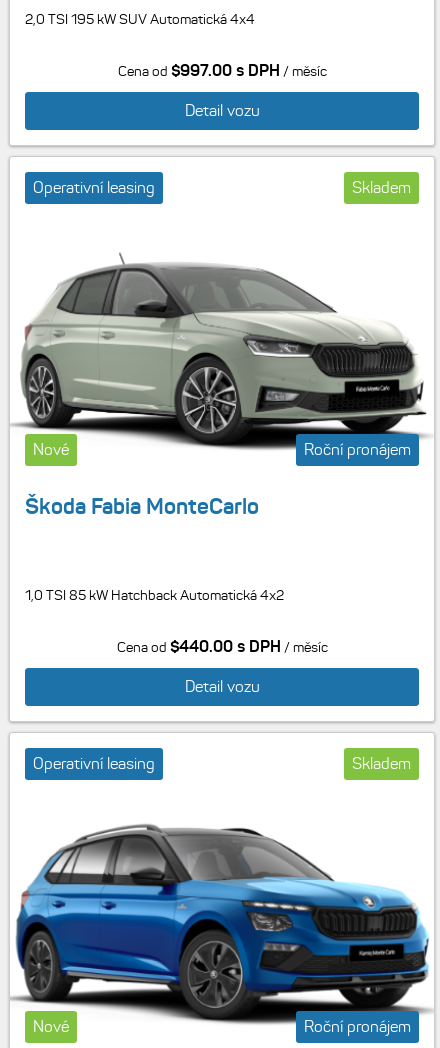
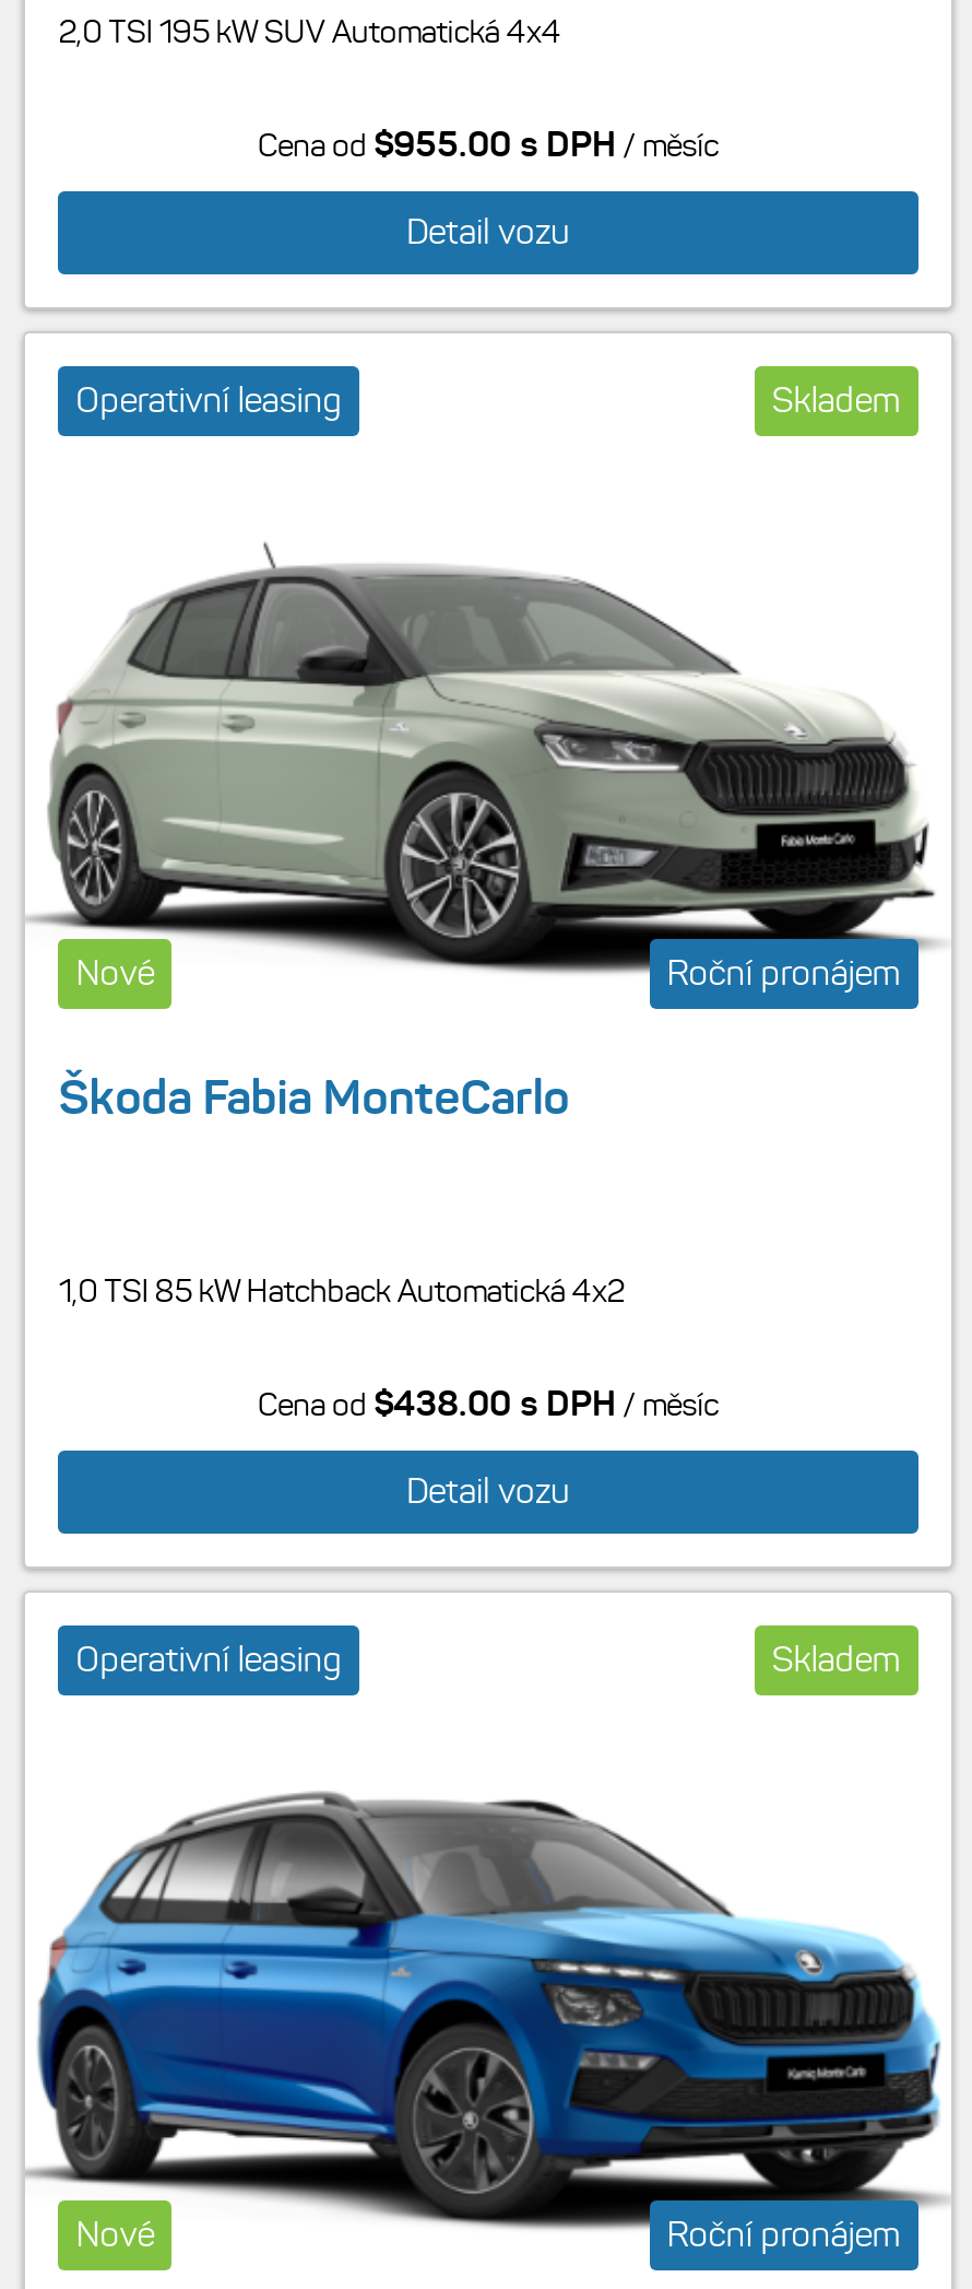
- Cena od $997.00 s DPH / měsíc
+ Cena od $955.00 s DPH / měsíc

- Cena od $440.00 s DPH / měsíc
+ Cena od $438.00 s DPH / měsíc
